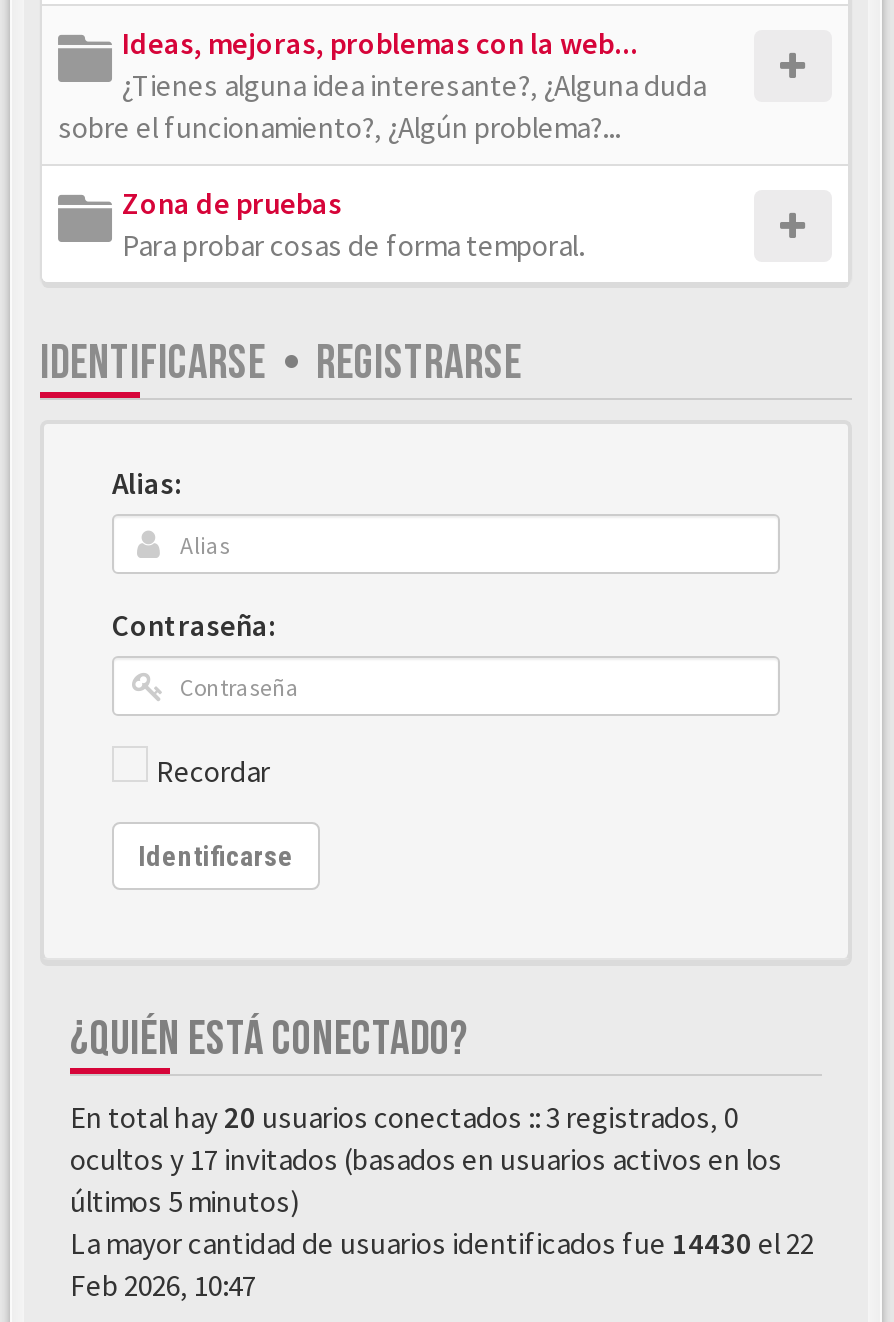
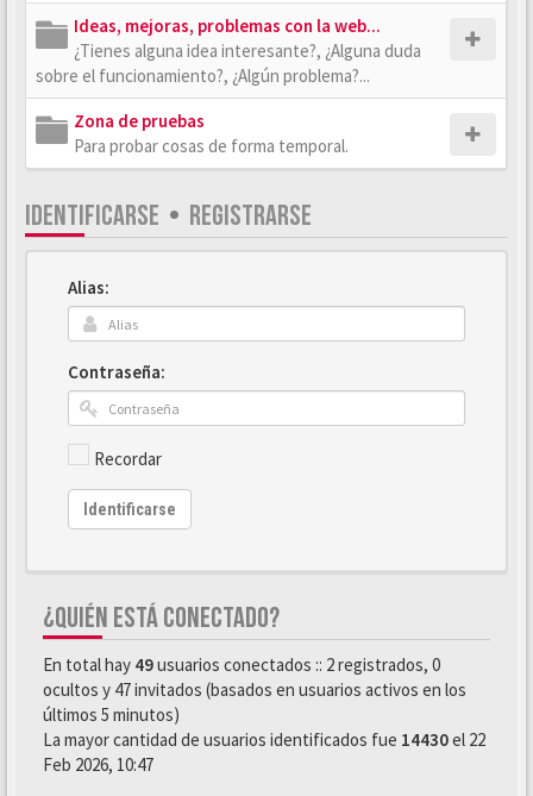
- En total hay 20 usuarios conectados :: 3 registrados, 0
+ En total hay 49 usuarios conectados :: 2 registrados, 0

- ocultos y 17 invitados (basados en usuarios activos en los
+ ocultos y 47 invitados (basados en usuarios activos en los
